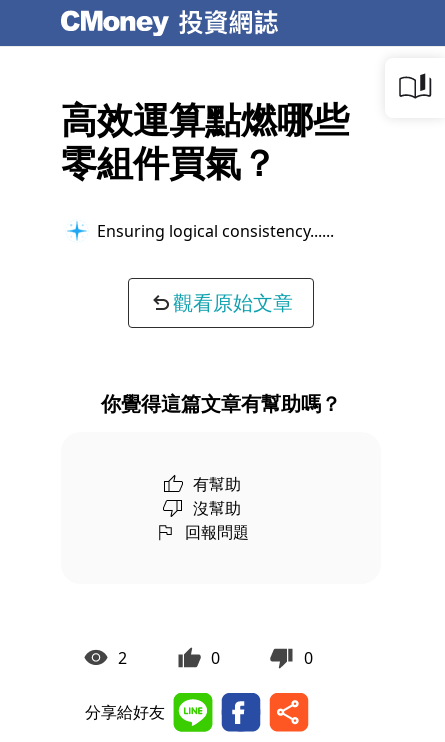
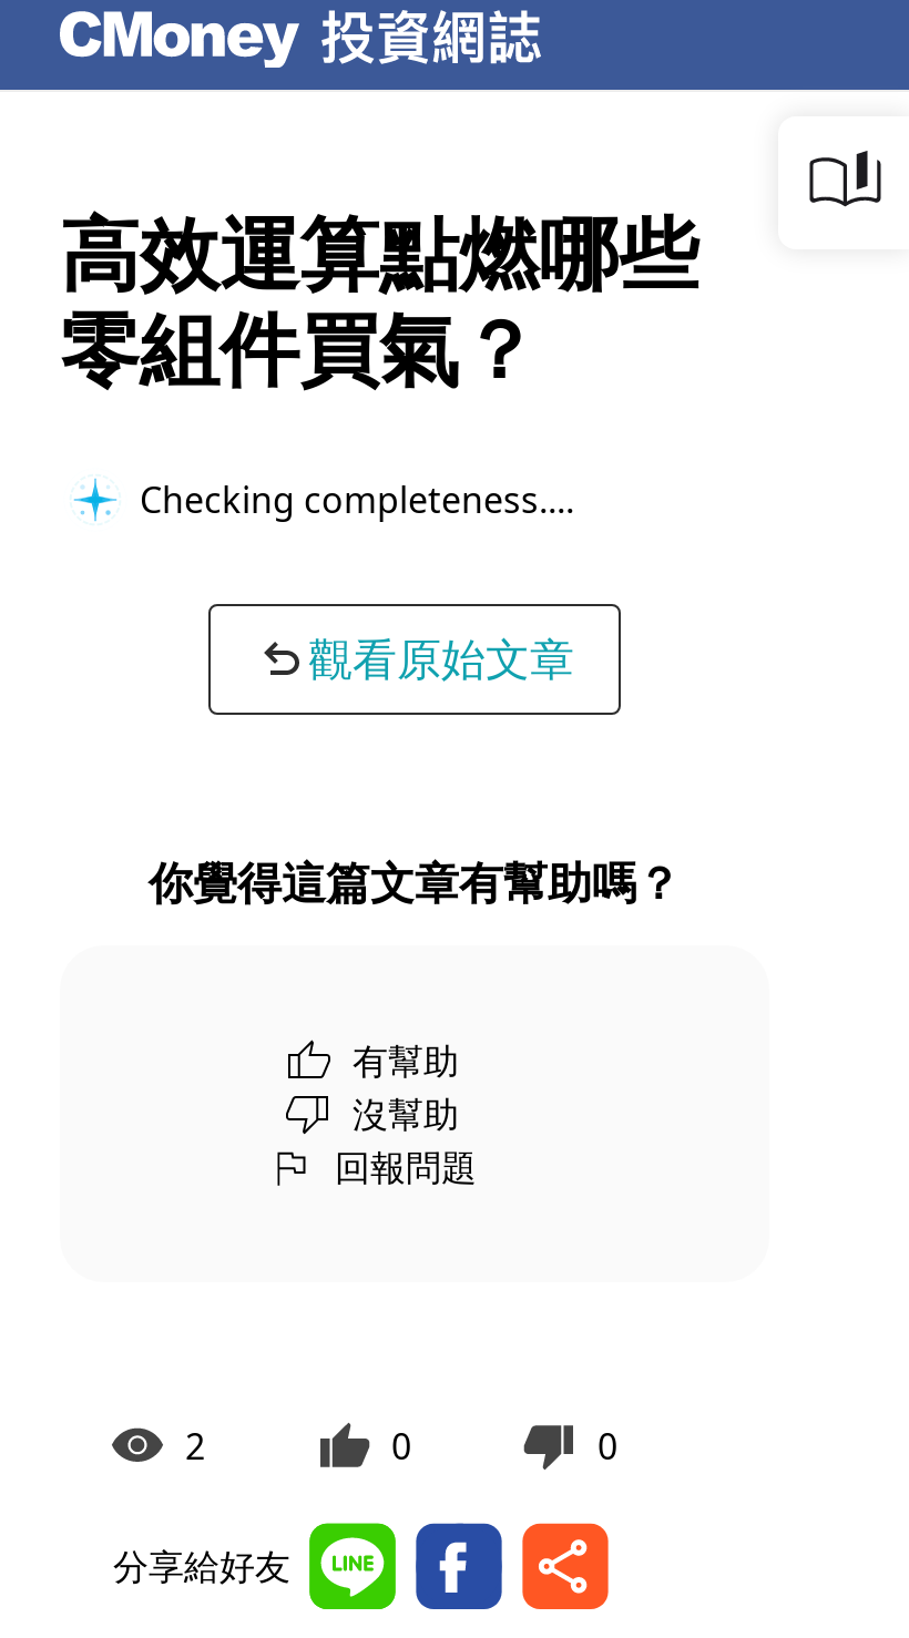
- Ensuring logical consistency...
+ Checking completeness...
